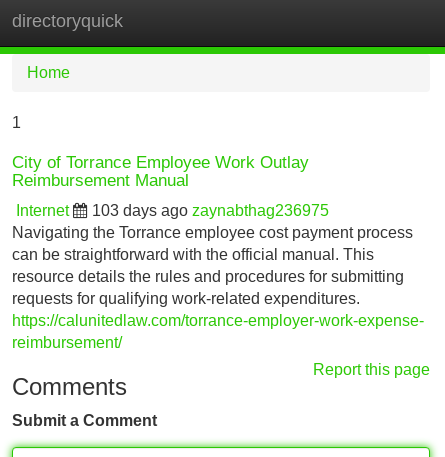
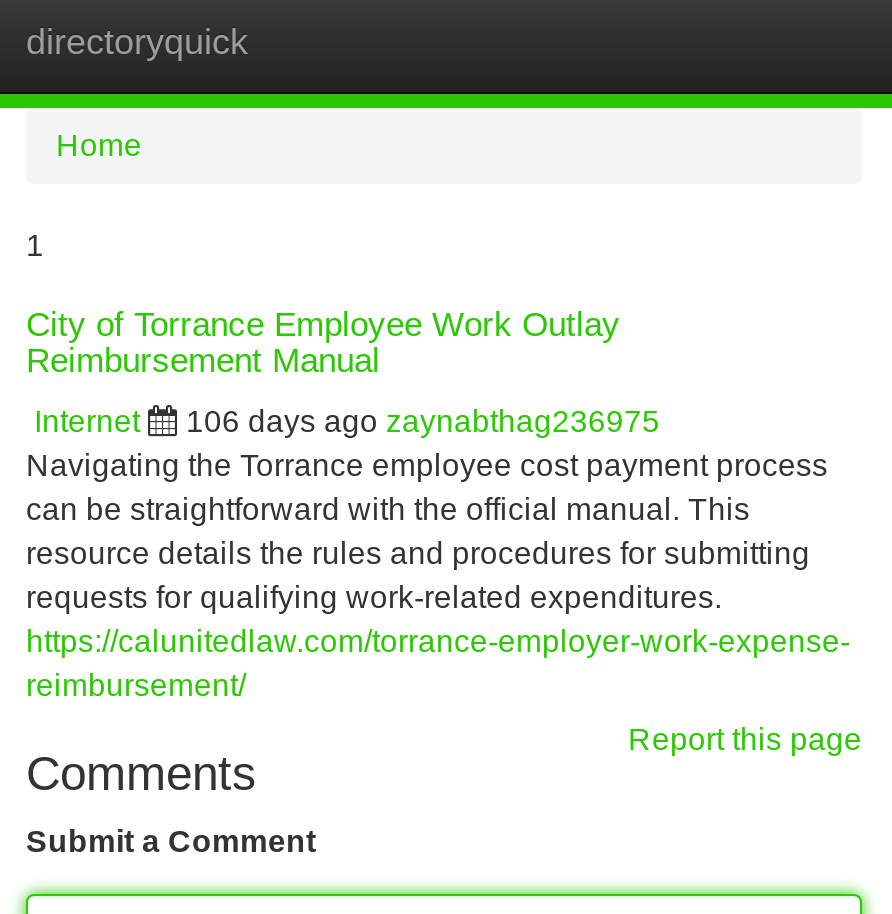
- 103 days ago zaynabthag236975
+ 106 days ago zaynabthag236975
